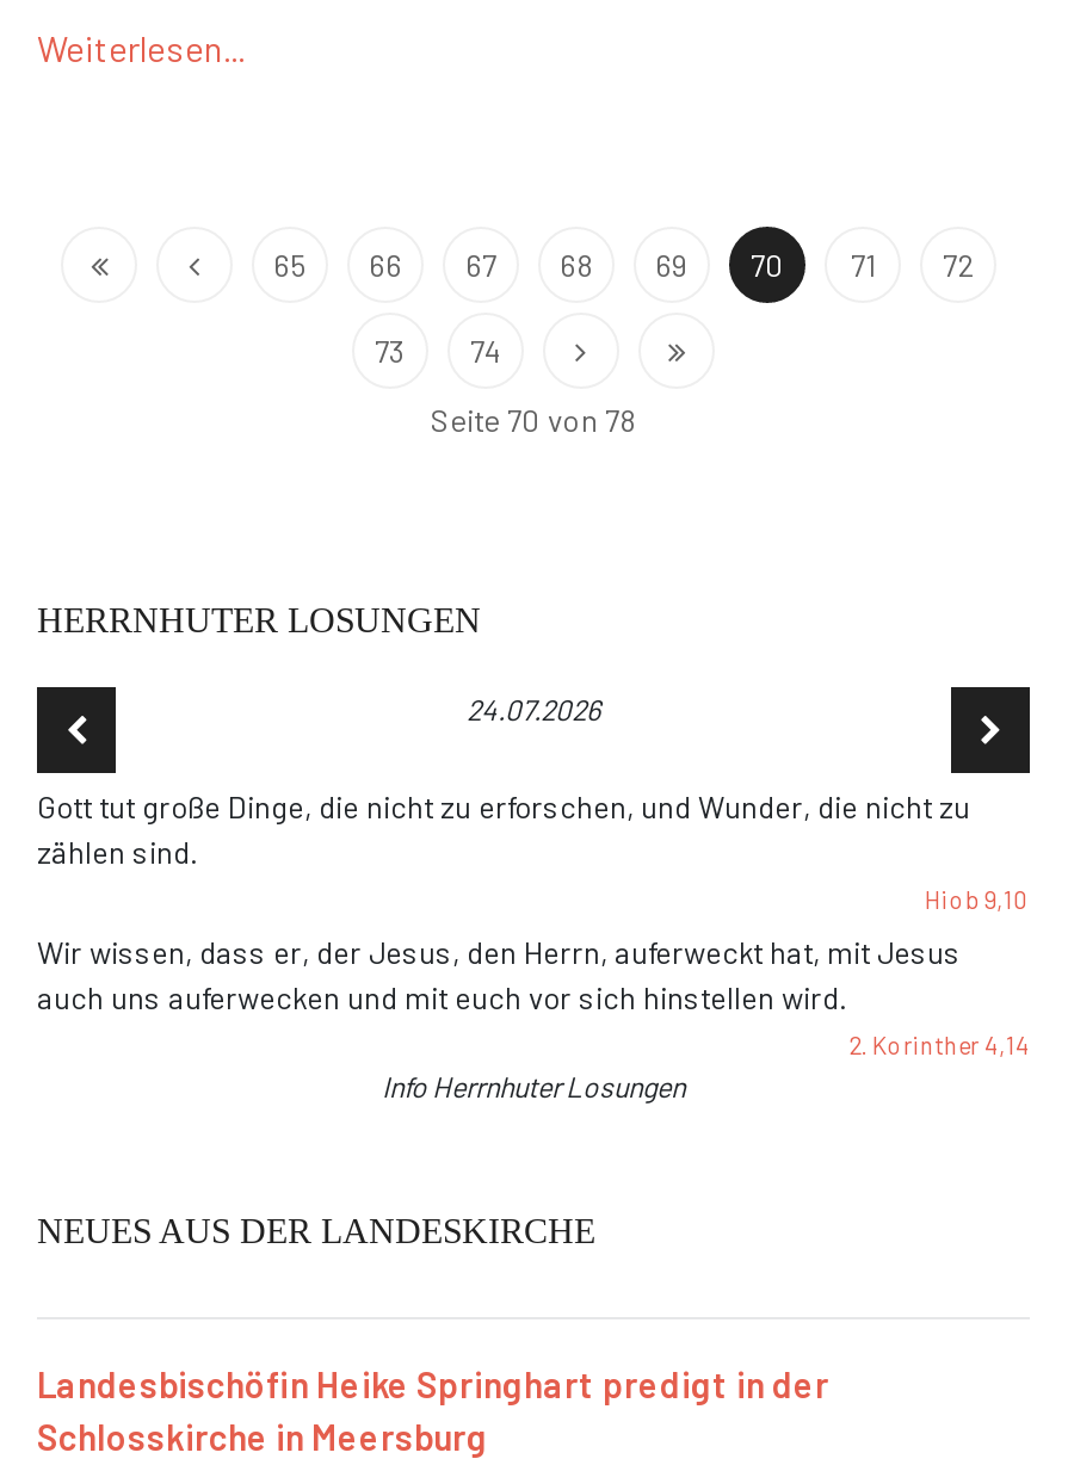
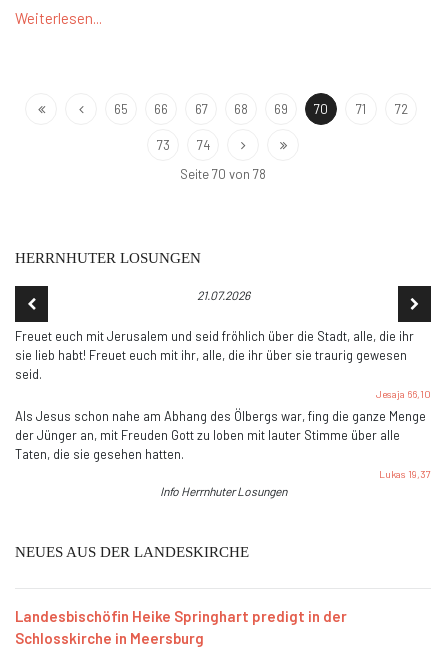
- 24.07.2026
+ 21.07.2026

- Gott tut große Dinge, die nicht zu erforschen, und Wunder, die nicht zu
- zählen sind.
- Hiob 9,10
+ Freuet euch mit Jerusalem und seid fröhlich über die Stadt, alle, die ihr
+ sie lieb habt! Freuet euch mit ihr, alle, die ihr über sie traurig gewesen
+ seid.
+ Jesaja 66,10

- Wir wissen, dass er, der Jesus, den Herrn, auferweckt hat, mit Jesus
- auch uns auferwecken und mit euch vor sich hinstellen wird.
- 2. Korinther 4,14
+ Als Jesus schon nahe am Abhang des Ölbergs war, fing die ganze Menge
+ der Jünger an, mit Freuden Gott zu loben mit lauter Stimme über alle
+ Taten, die sie gesehen hatten.
+ Lukas 19,37
